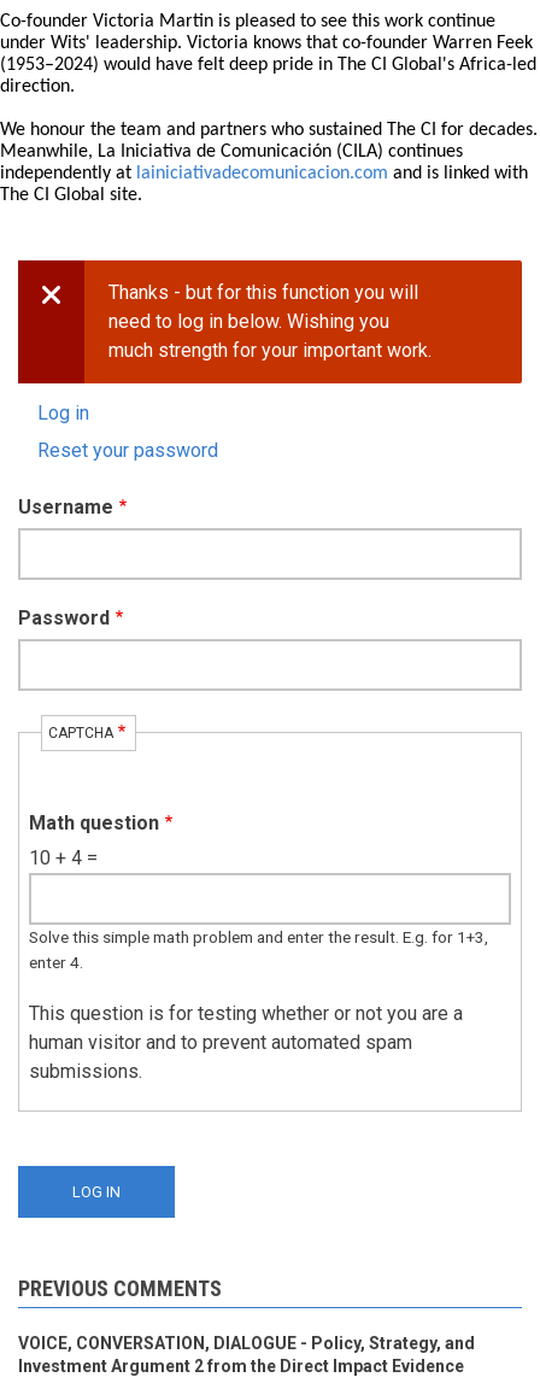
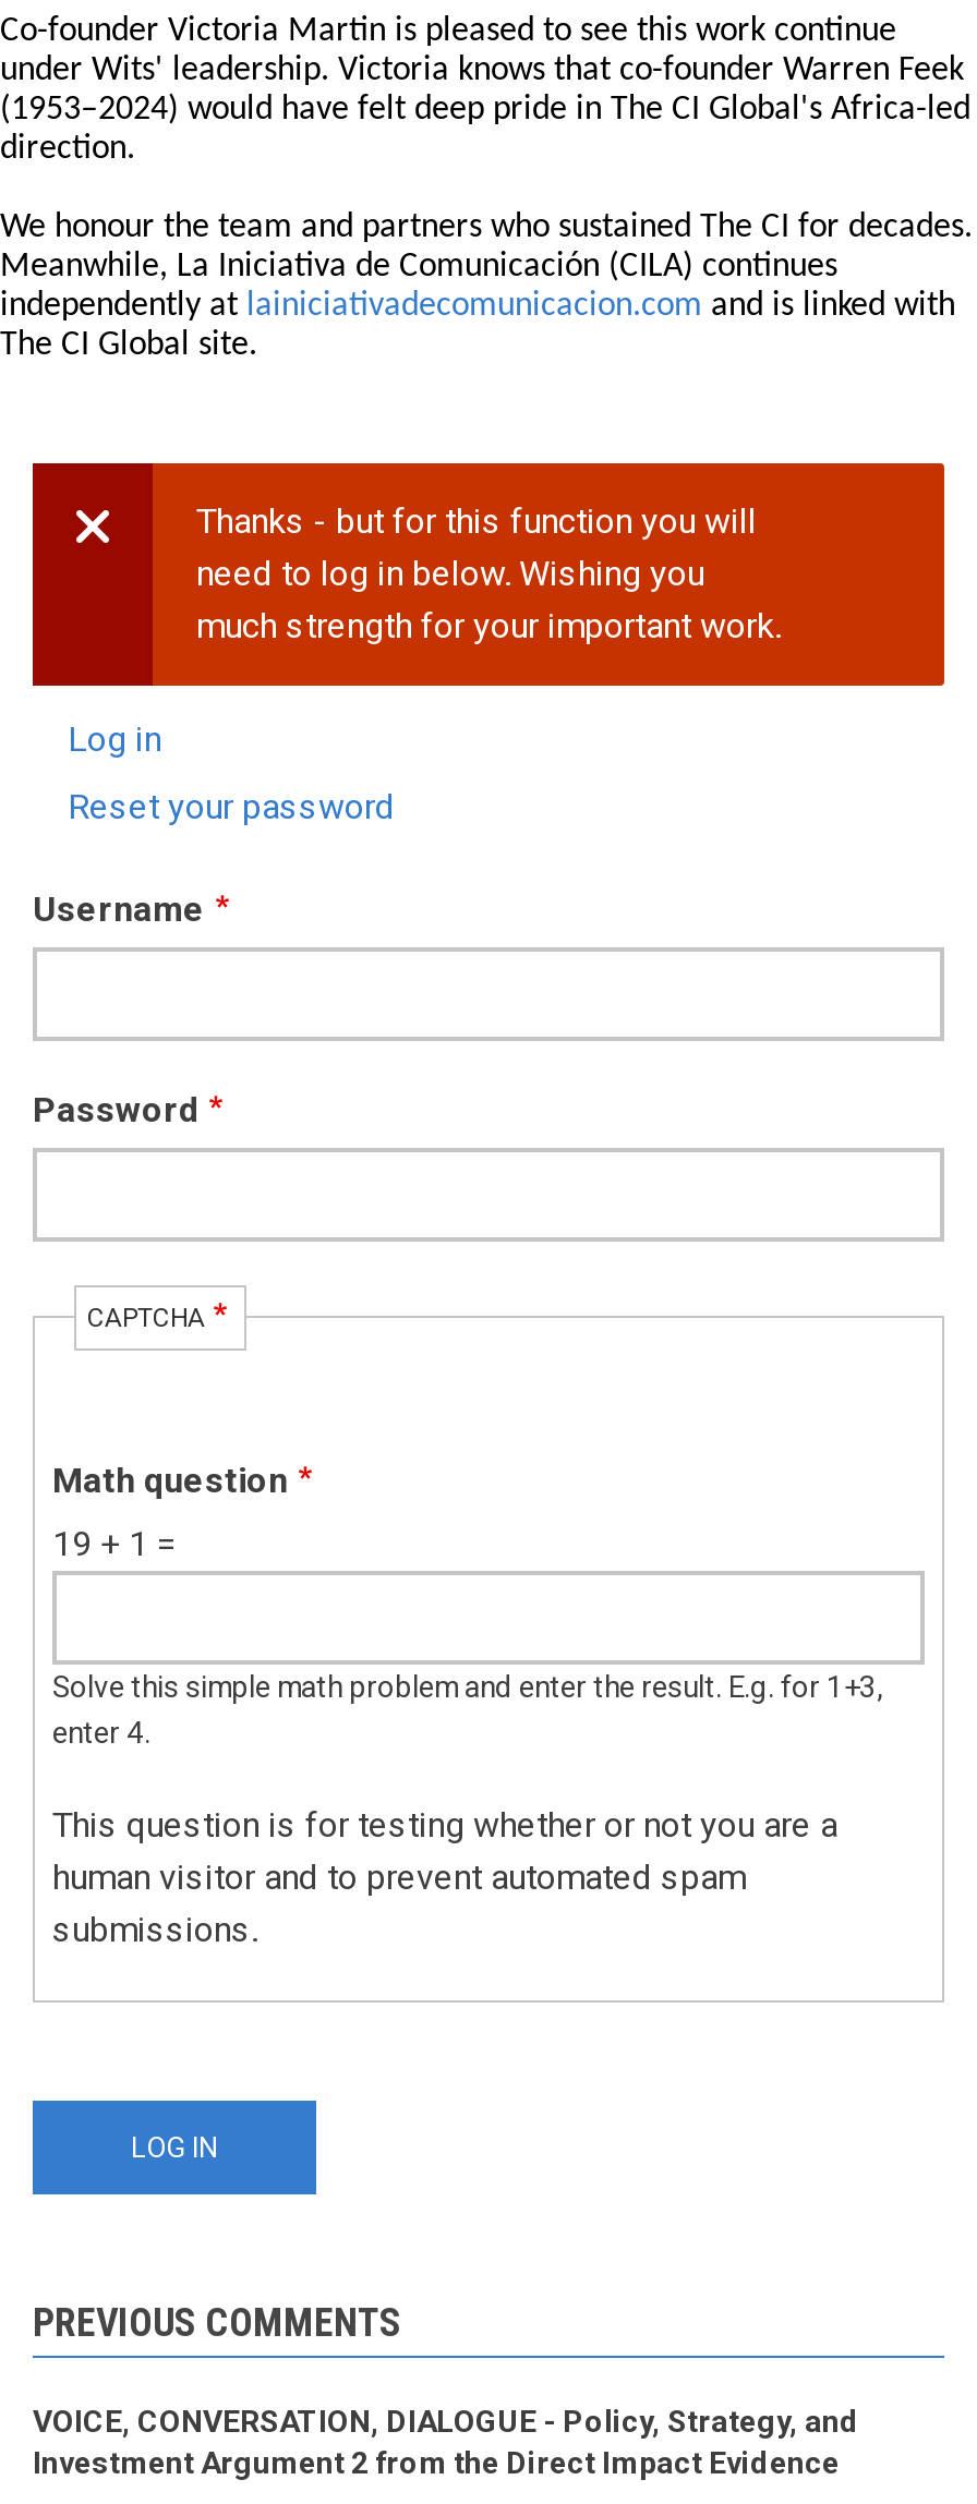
- 10 + 4 =
+ 19 + 1 =
